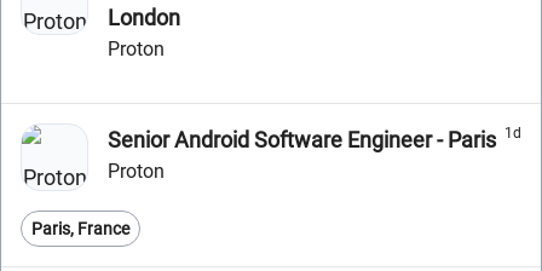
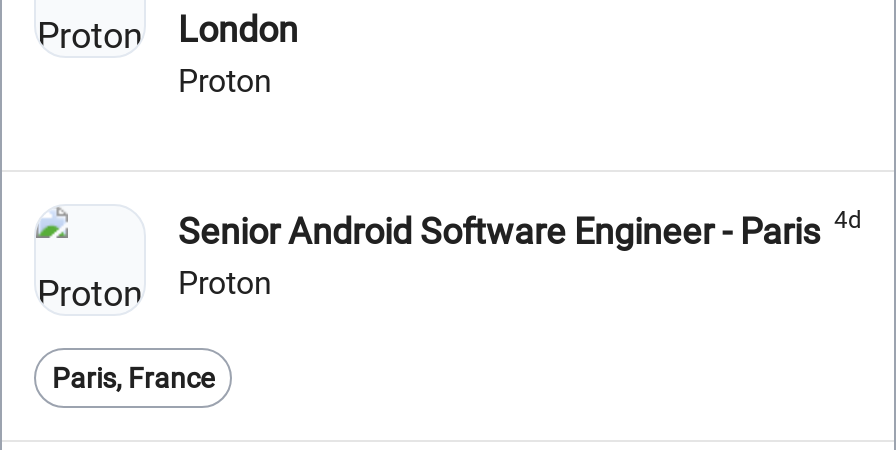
- Senior Android Software Engineer - Paris 1d
+ Senior Android Software Engineer - Paris 4d
